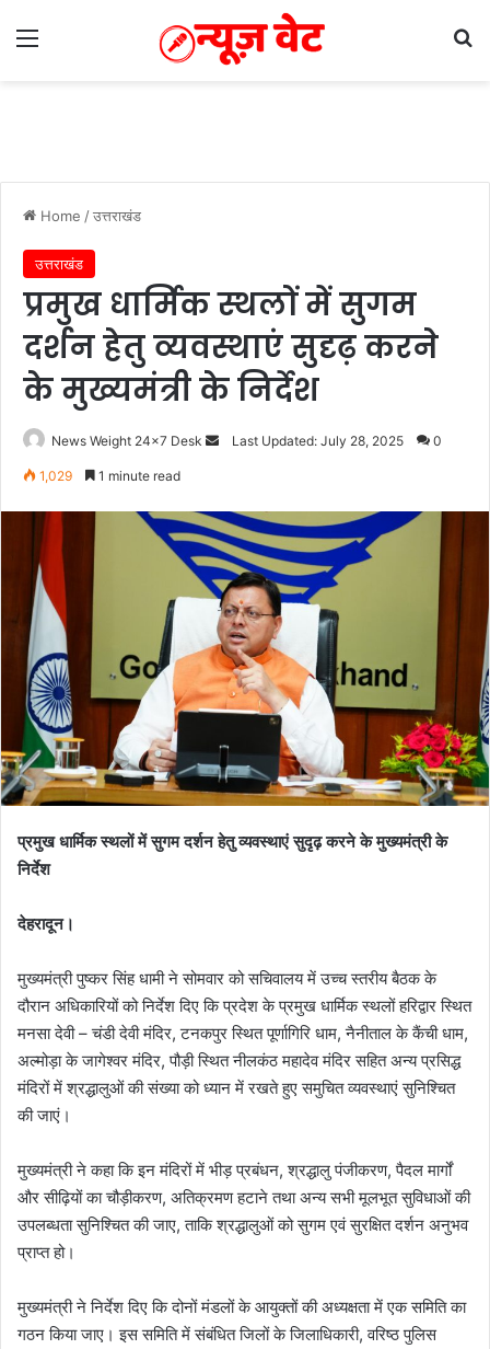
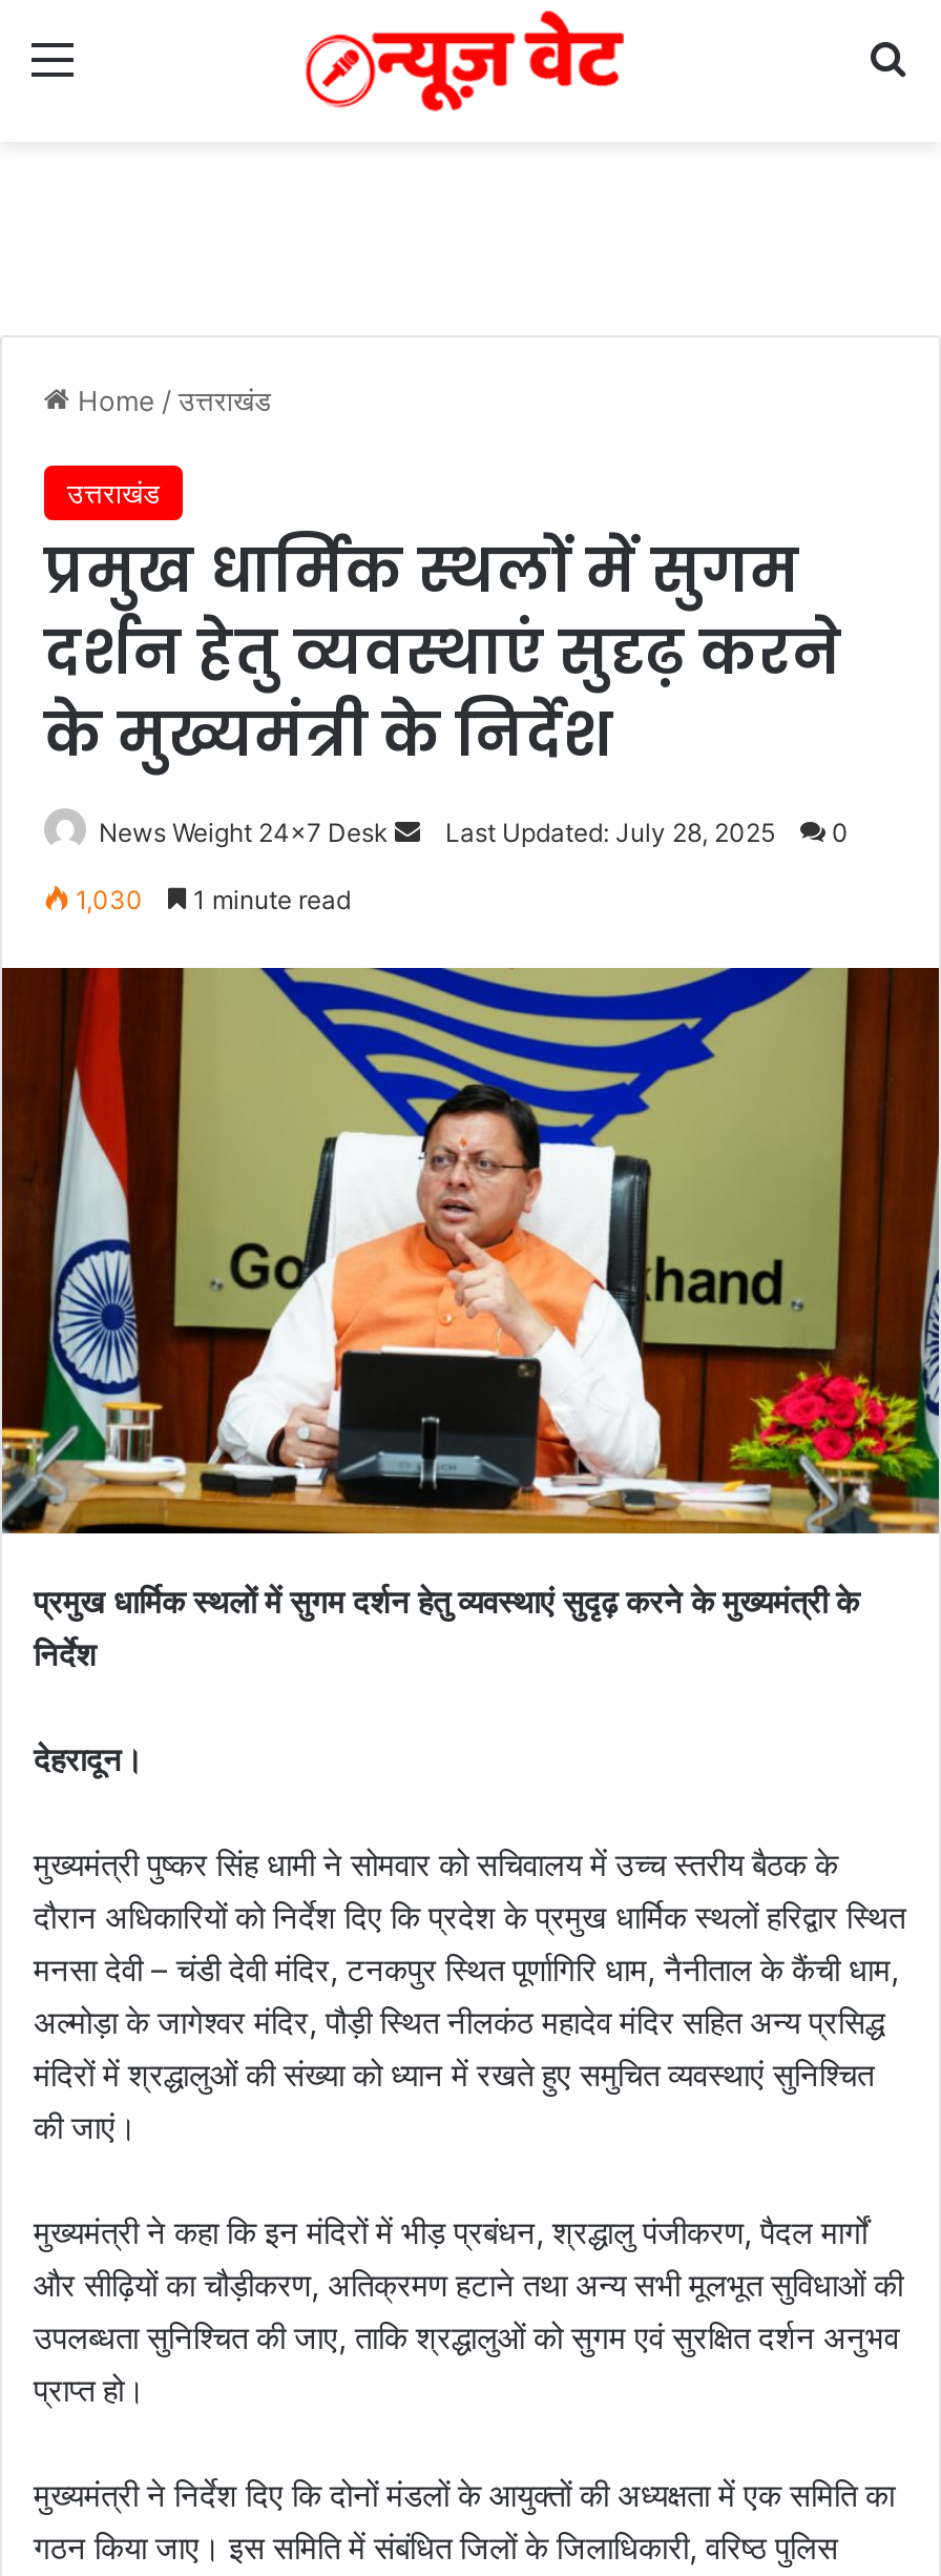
- 1,029 1 minute read
+ 1,030 1 minute read
